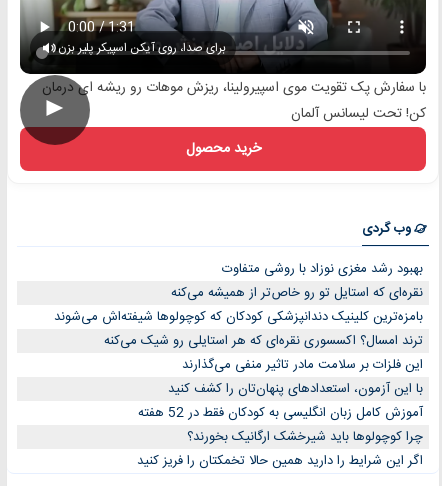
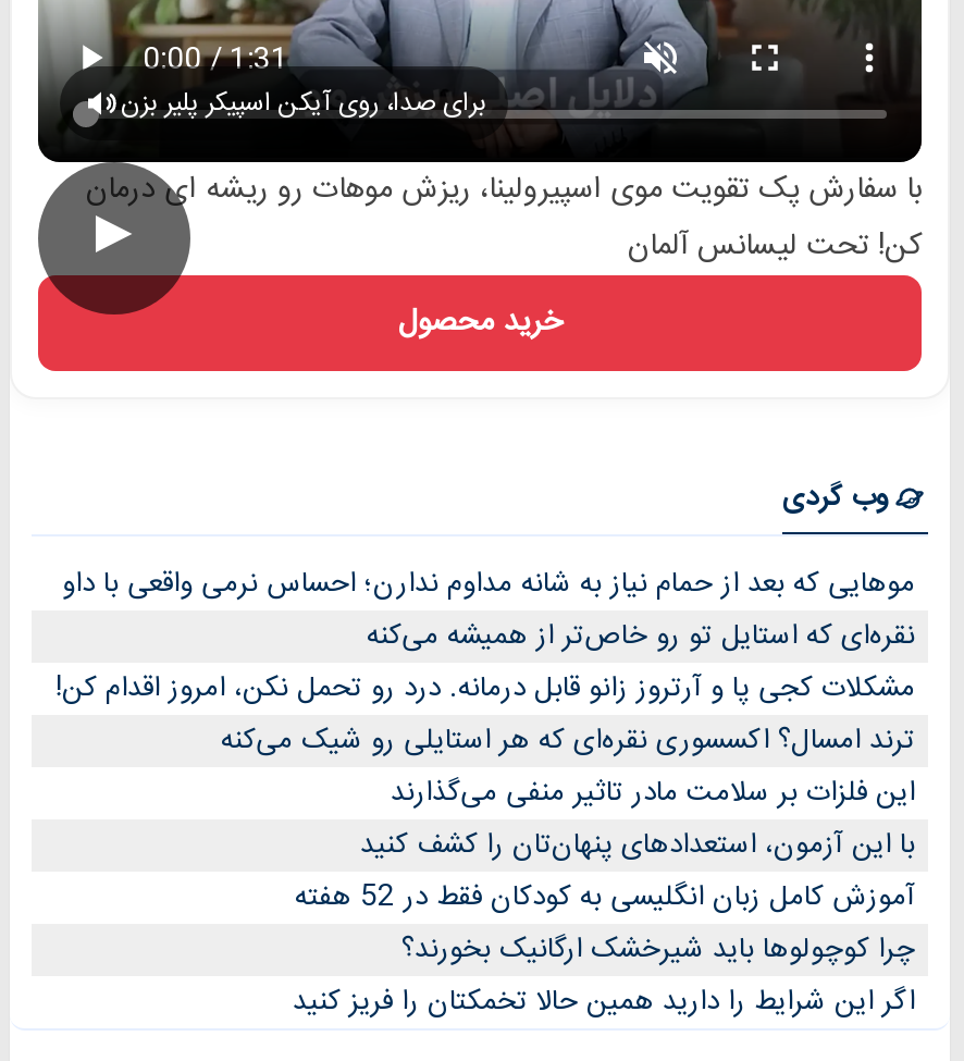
- بهبود رشد مغزی نوزاد با روشی متفاوت
+ موهایی که بعد از حمام نیاز به شانه مداوم ندارن؛ احساس نرمی واقعی با داو

- بامزه‌ترین کلینیک دندانپزشکی کودکان که کوچولوها شیفته‌اش می‌شوند
+ مشکلات کجی پا و آرتروز زانو قابل درمانه. درد رو تحمل نکن، امروز اقدام کن!
